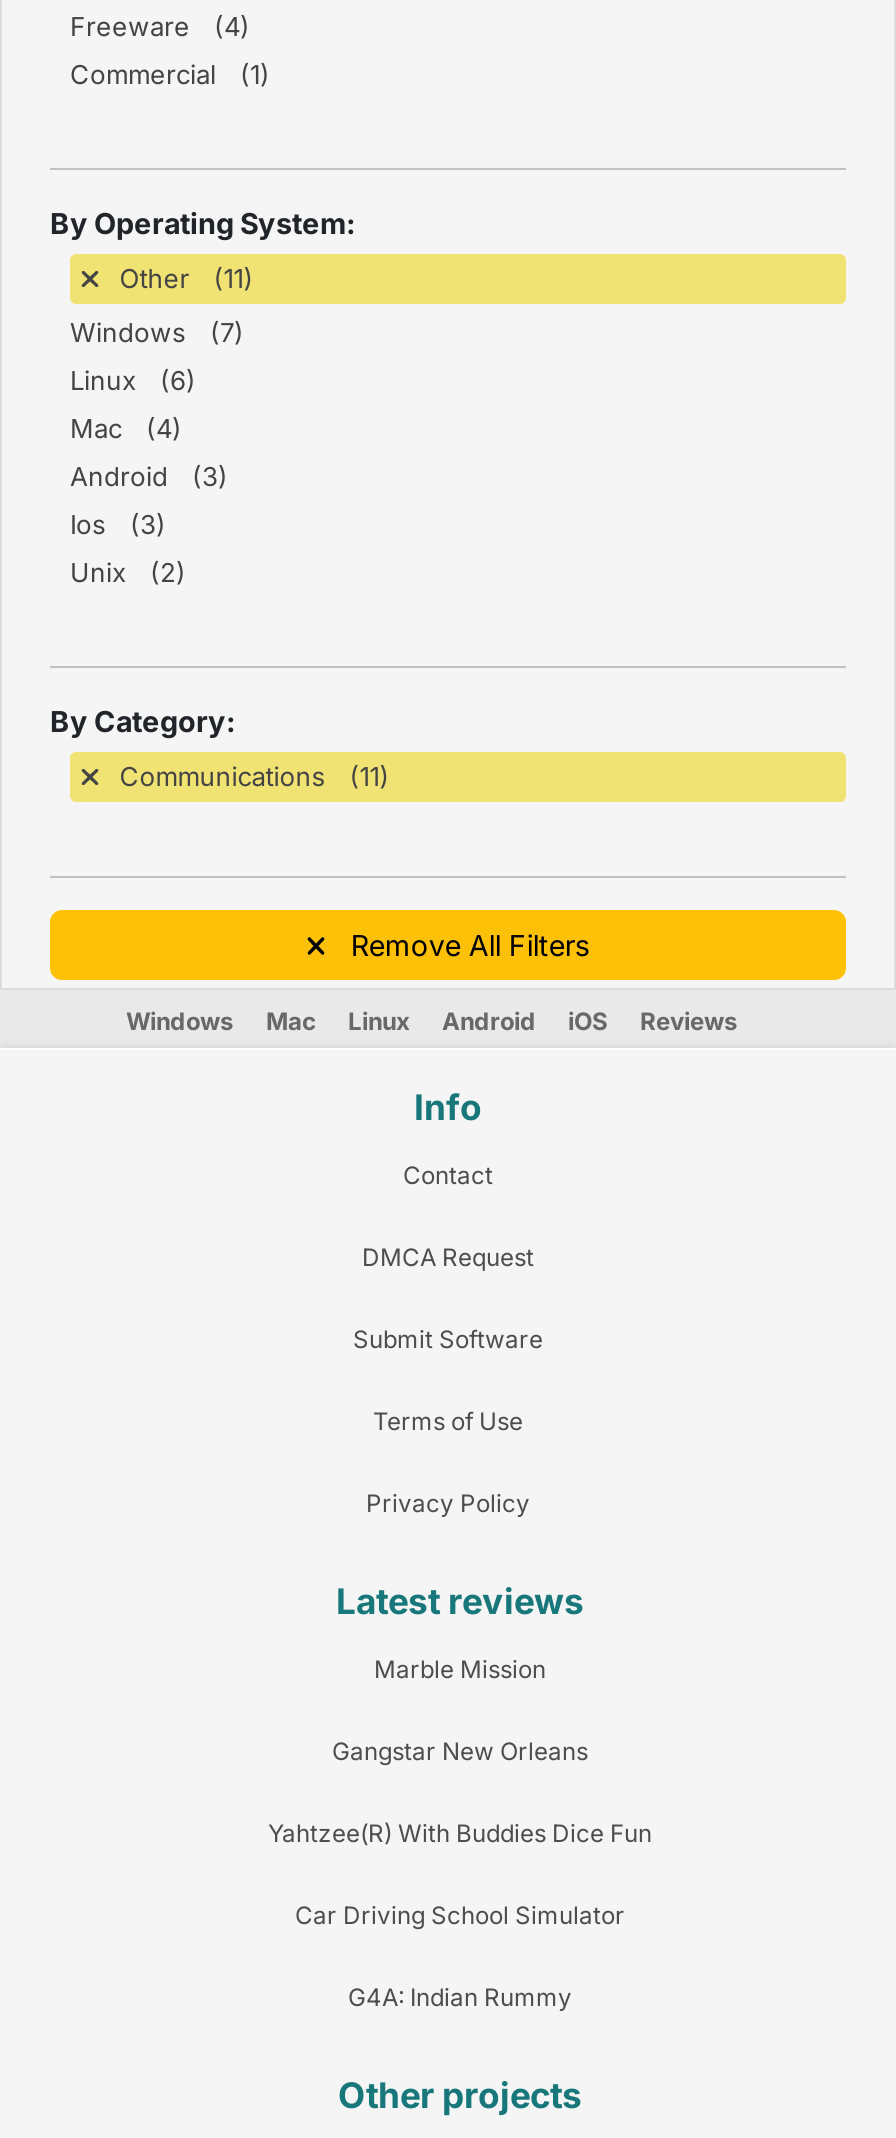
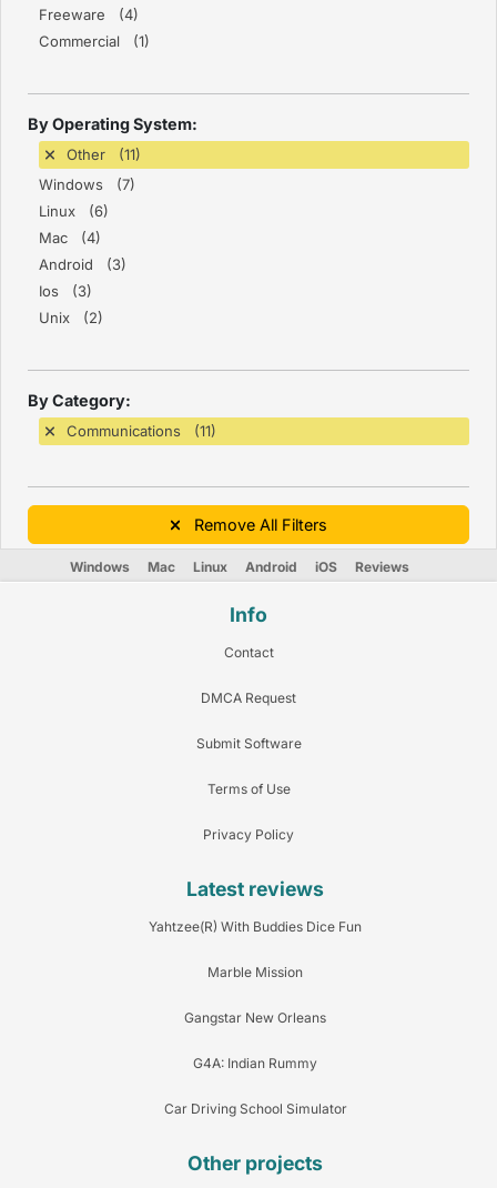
moved down: Marble Mission | Gangstar New Orleans

moved up: Yahtzee(R) With Buddies Dice Fun

moved down: Car Driving School Simulator

moved up: G4A: Indian Rummy
